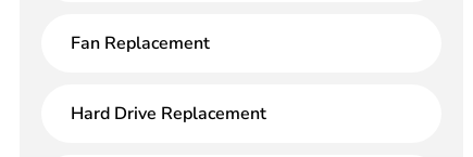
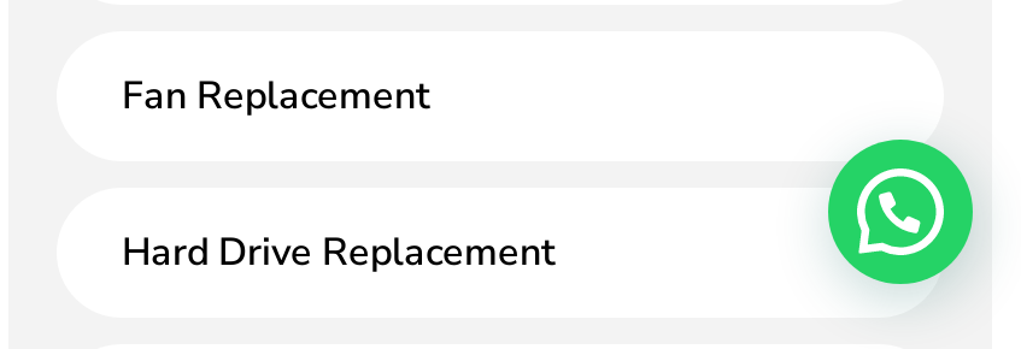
+ [image]
